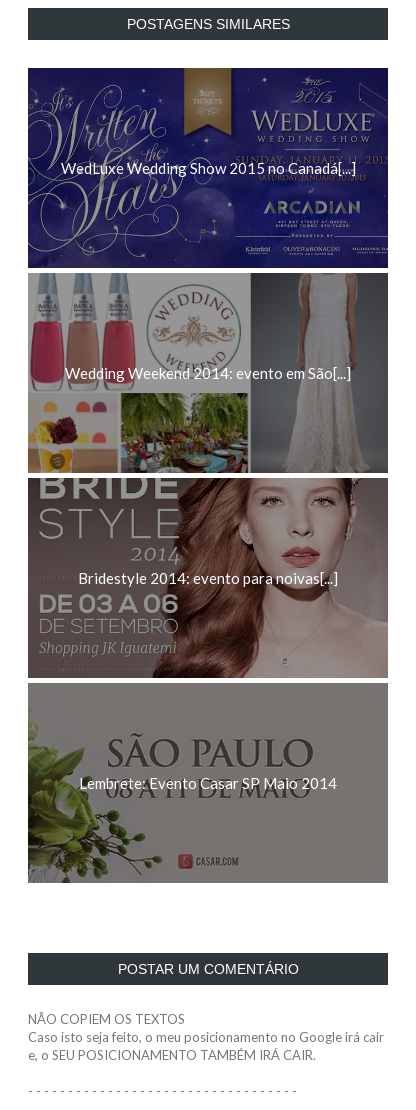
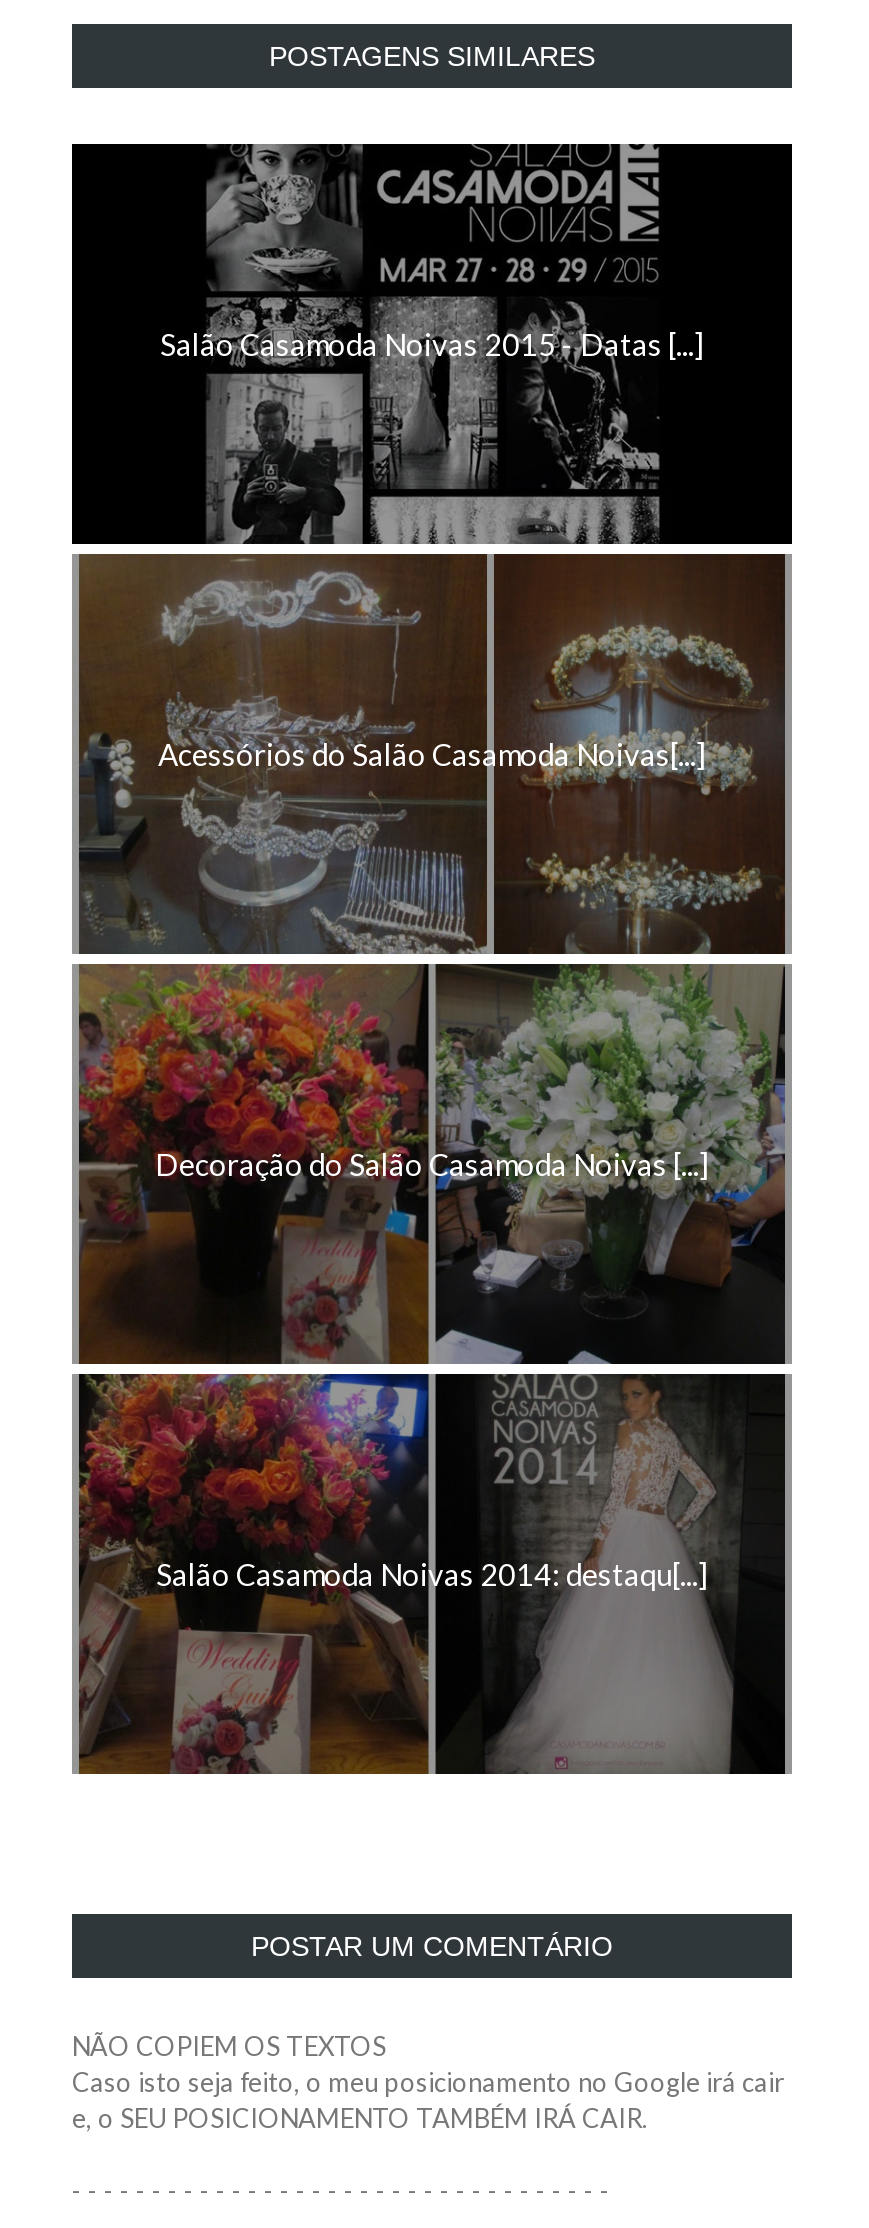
- [image]
- WedLuxe Wedding Show 2015 no Canadá[...]
+ [image]
+ Salão Casamoda Noivas 2015 - Datas [...]

- Wedding Weekend 2014: evento em São[...]
+ Acessórios do Salão Casamoda Noivas[...]

- Bridestyle 2014: evento para noivas[...]
+ Decoração do Salão Casamoda Noivas [...]

- Lembrete: Evento Casar SP Maio 2014
+ Salão Casamoda Noivas 2014: destaqu[...]
